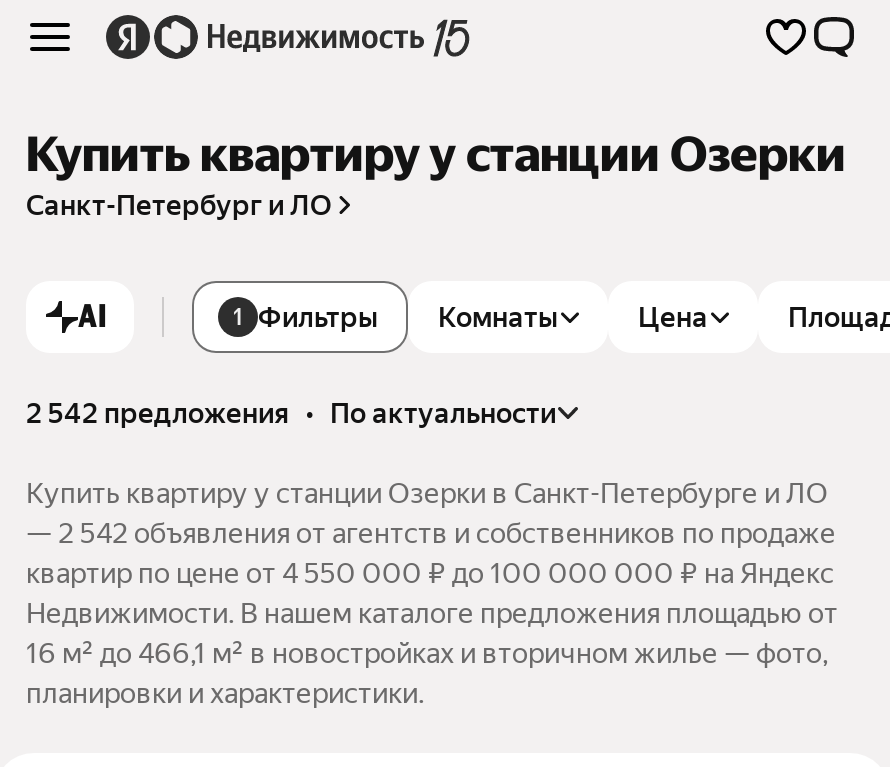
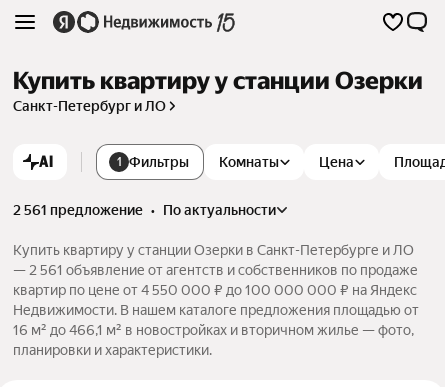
- 2 542 предложения • по актуальности
+ 2 561 предложение • по актуальности

- — 2 542 объявления от агентств и собственников по продаже
+ — 2 561 объявление от агентств и собственников по продаже
